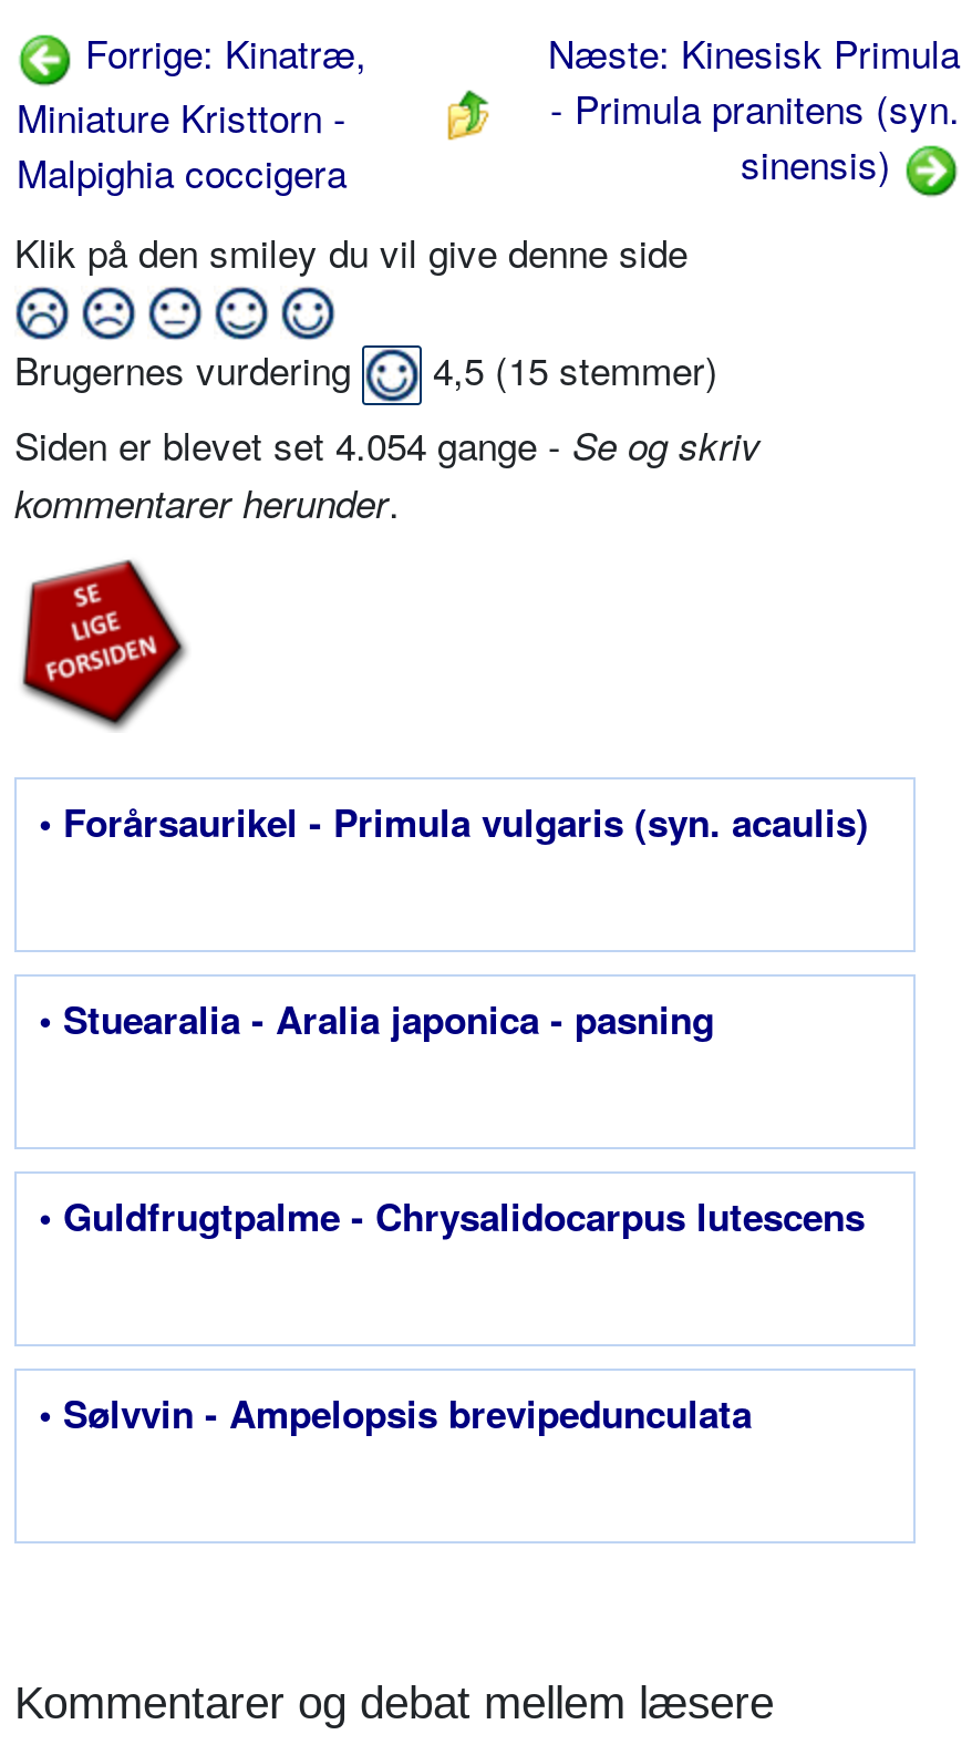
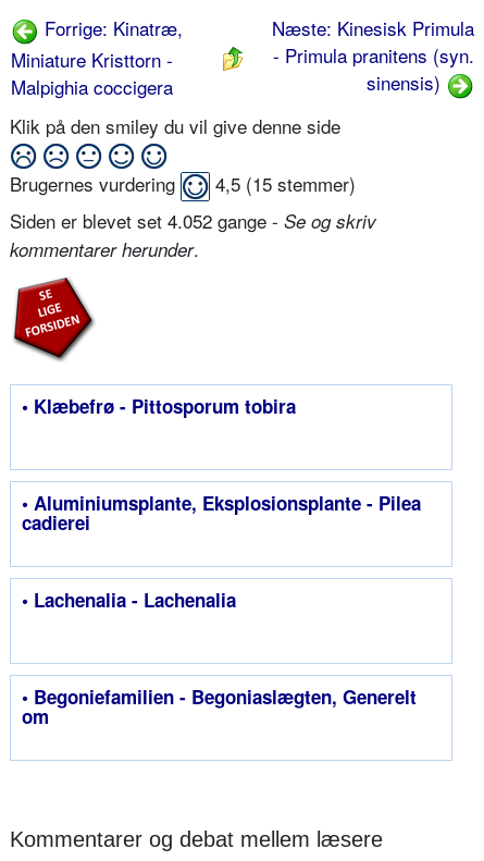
- Siden er blevet set 4.054 gange - Se og skriv
+ Siden er blevet set 4.052 gange - Se og skriv

- • Forårsaurikel - Primula vulgaris (syn. acaulis)
+ • Klæbefrø - Pittosporum tobira

- • Stuearalia - Aralia japonica - pasning
+ • Aluminiumsplante, Eksplosionsplante - Pilea
+ cadierei

- • Guldfrugtpalme - Chrysalidocarpus lutescens
+ • Lachenalia - Lachenalia

- • Sølvvin - Ampelopsis brevipedunculata
+ • Begoniefamilien - Begoniaslægten, Generelt
+ om
